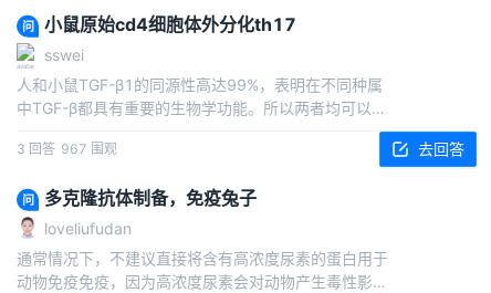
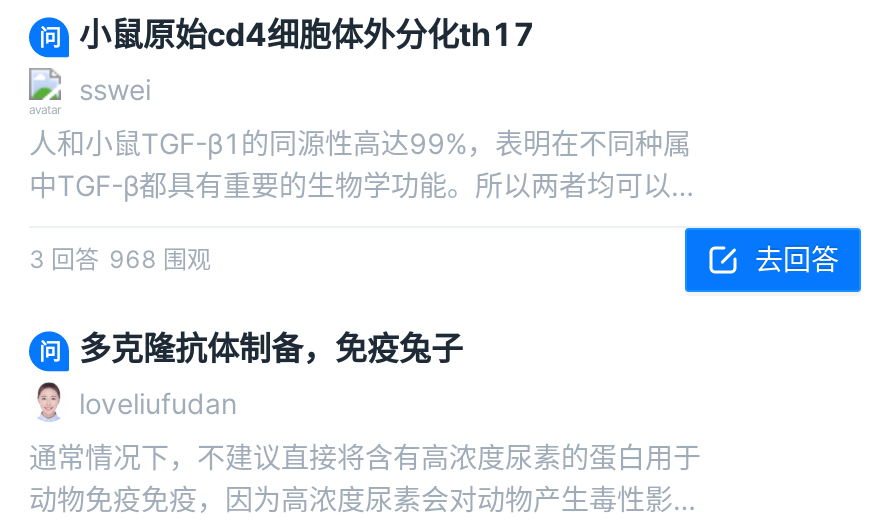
- 3回答 967围观
+ 3回答 968围观
